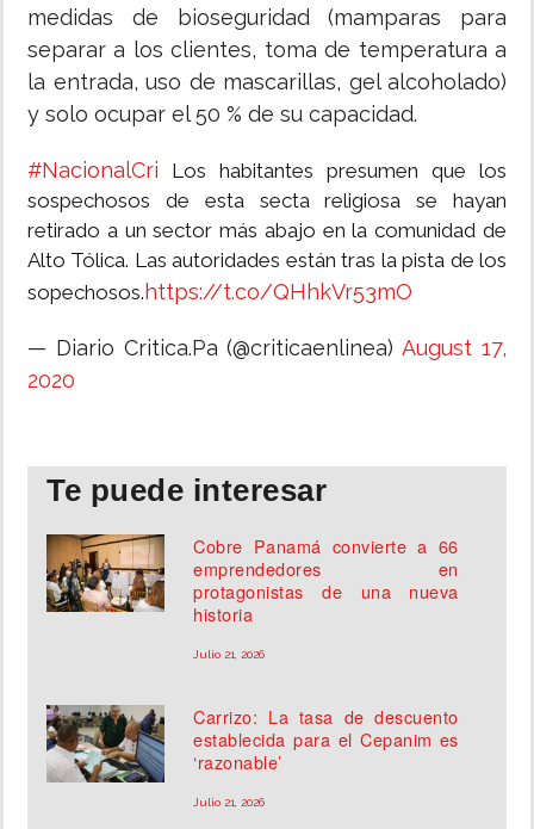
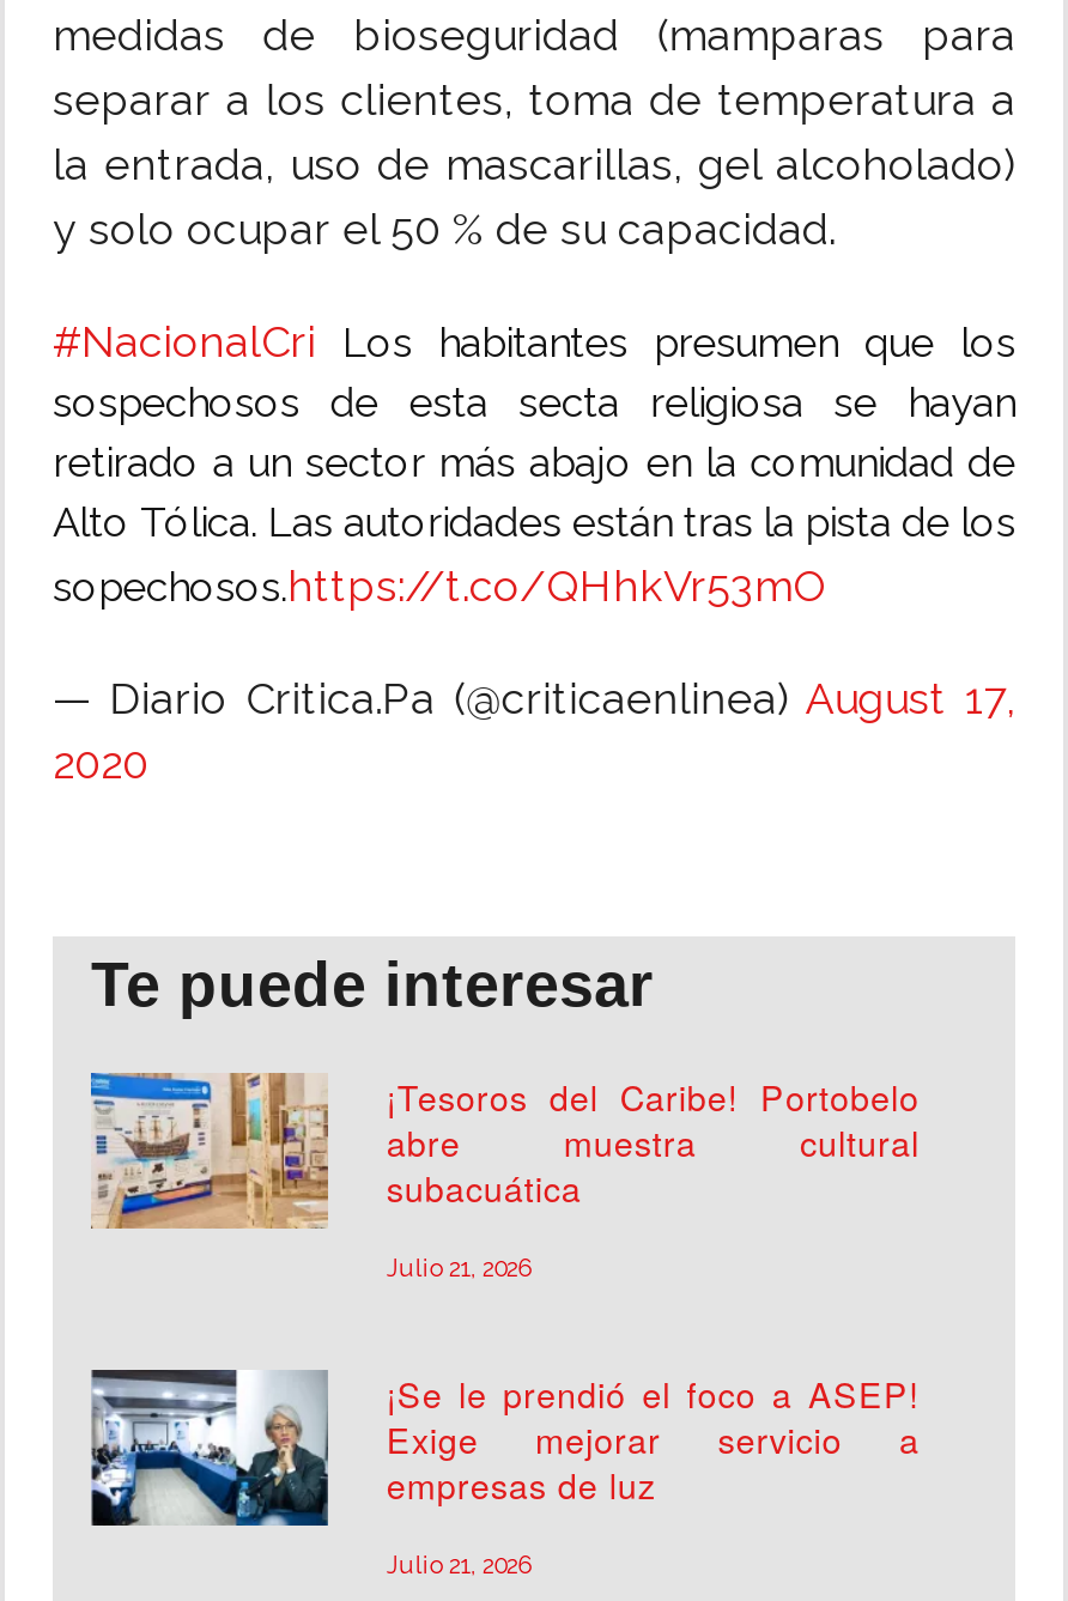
- [image]
- Cobre Panamá convierte a 66
- emprendedores en
- protagonistas de una nueva
- historia
+ [image]
+ ¡Tesoros del Caribe! Portobelo
+ abre muestra cultural
+ subacuática

- [image]
- Carrizo: La tasa de descuento
- establecida para el Cepanim es
- ‘razonable’
+ [image]
+ ¡Se le prendió el foco a ASEP!
+ Exige mejorar servicio a
+ empresas de luz
